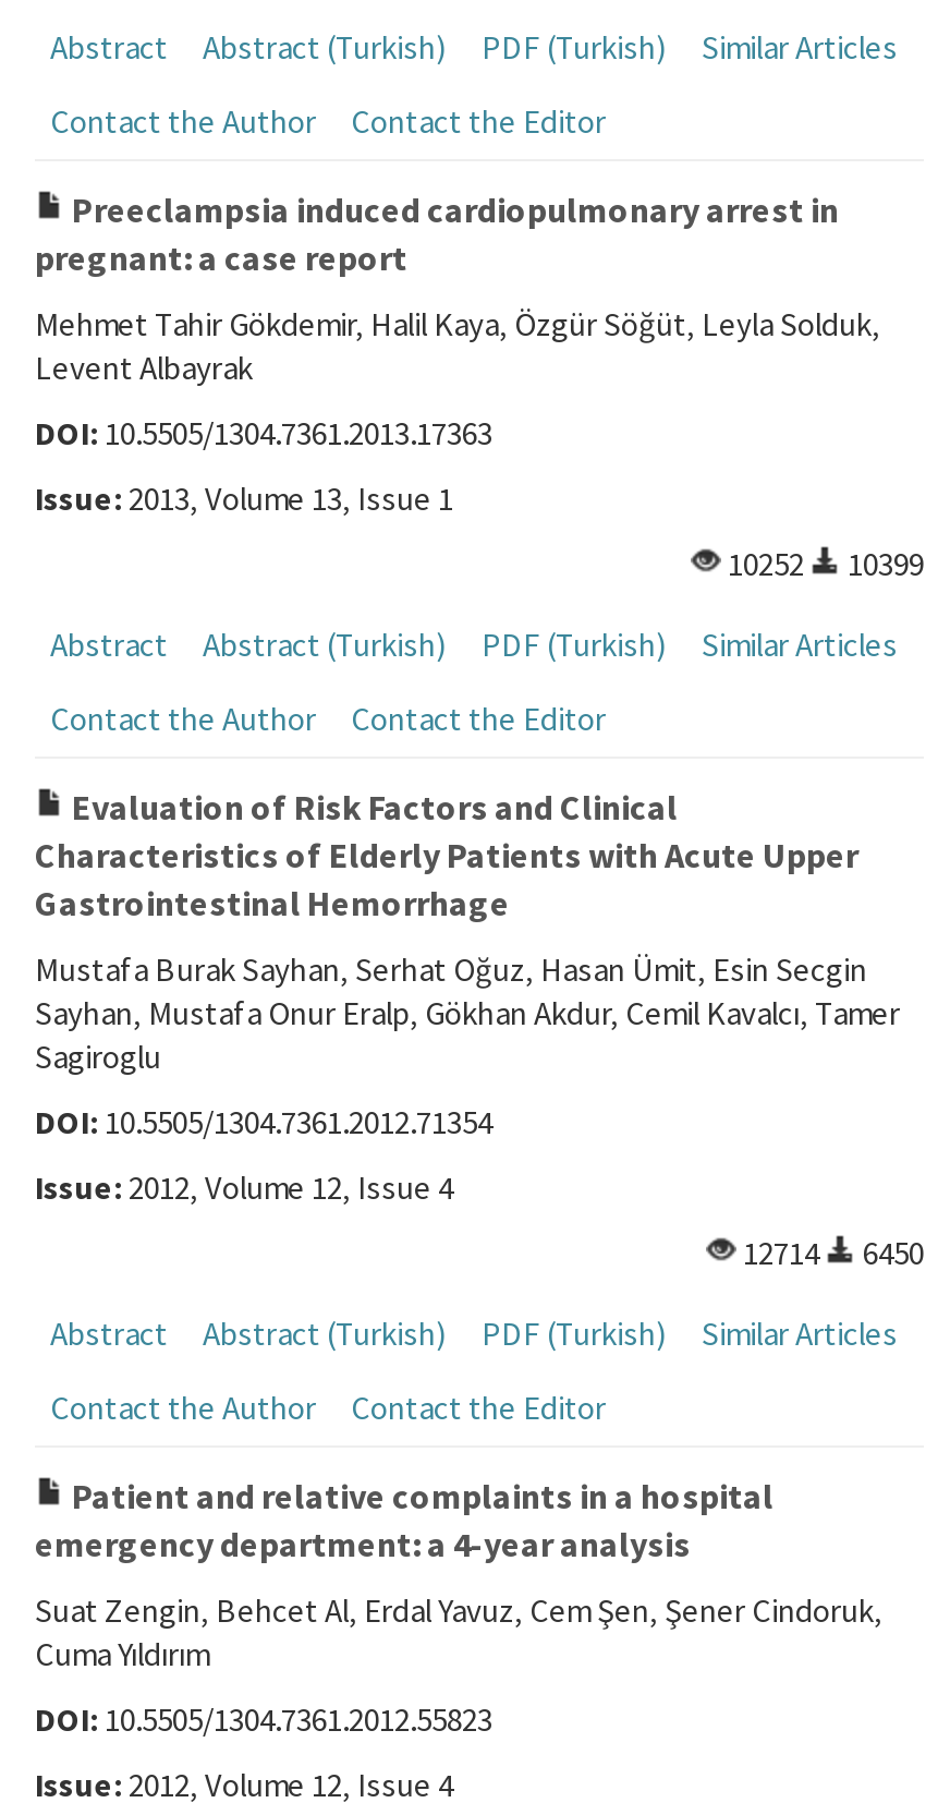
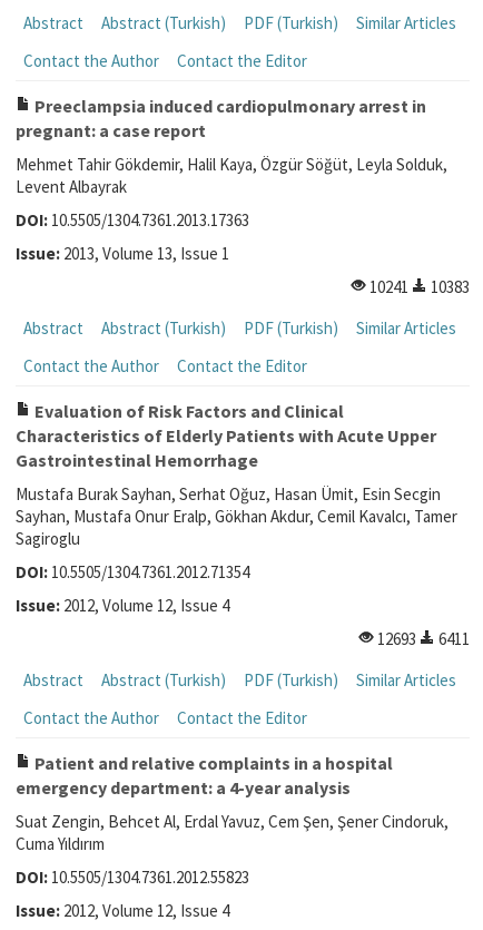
- 10252
+ 10241

- 10399
+ 10383

- 12714
+ 12693

- 6450
+ 6411
